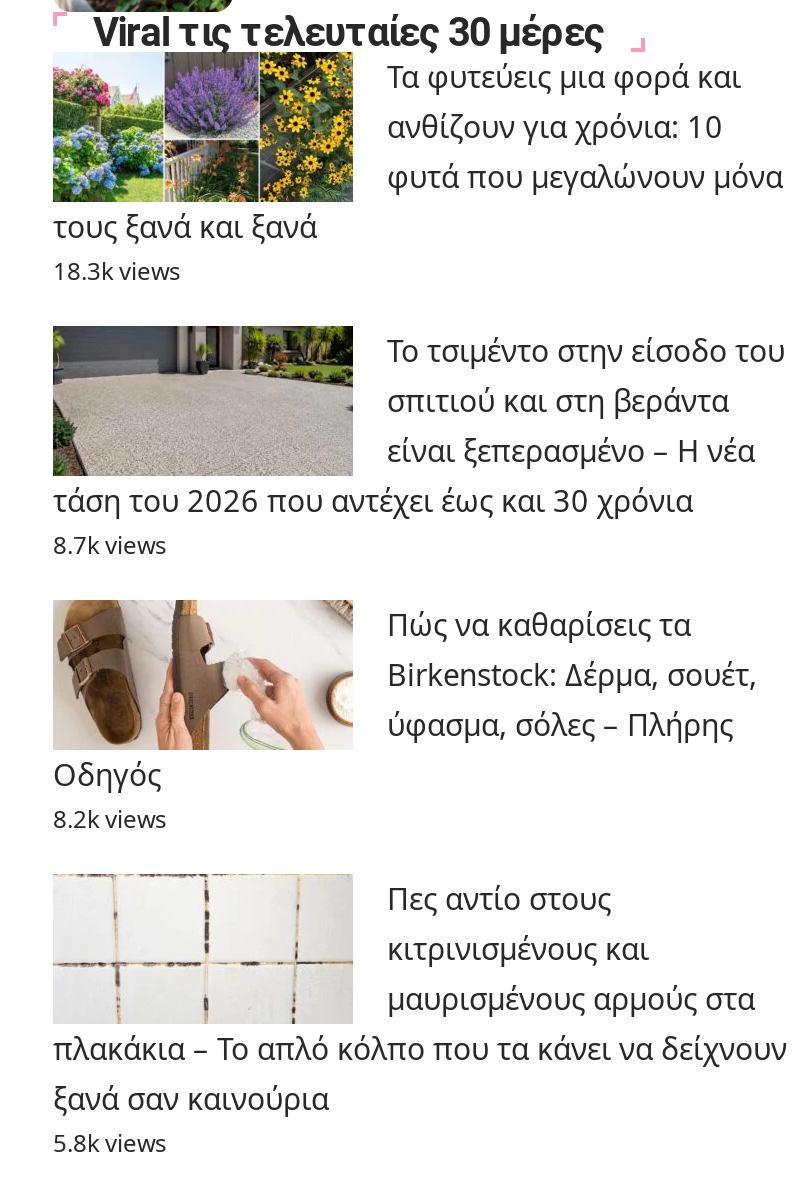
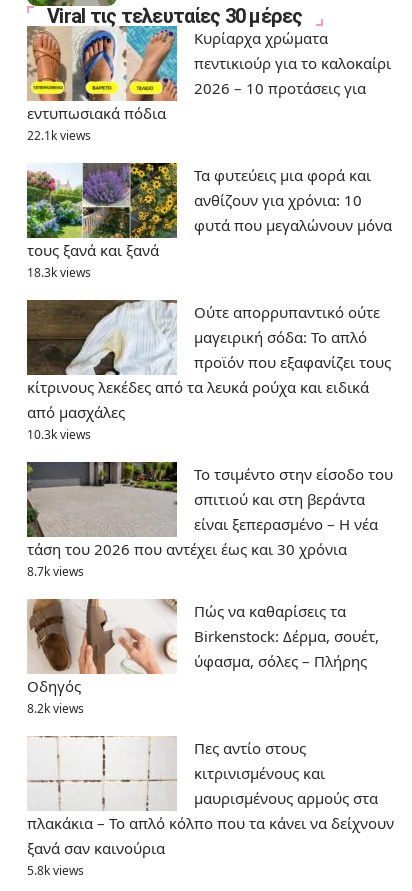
+ [image]
+ Κυρίαρχα χρώματα
+ πεντικιούρ για το καλοκαίρι
+ 2026 – 10 προτάσεις για
+ εντυπωσιακά πόδια
+ 22.1k views

+ [image]
+ Ούτε απορρυπαντικό ούτε
+ μαγειρική σόδα: Το απλό
+ προϊόν που εξαφανίζει τους
+ κίτρινους λεκέδες από τα λευκά ρούχα και ειδικά
+ από μασχάλες
+ 10.3k views
